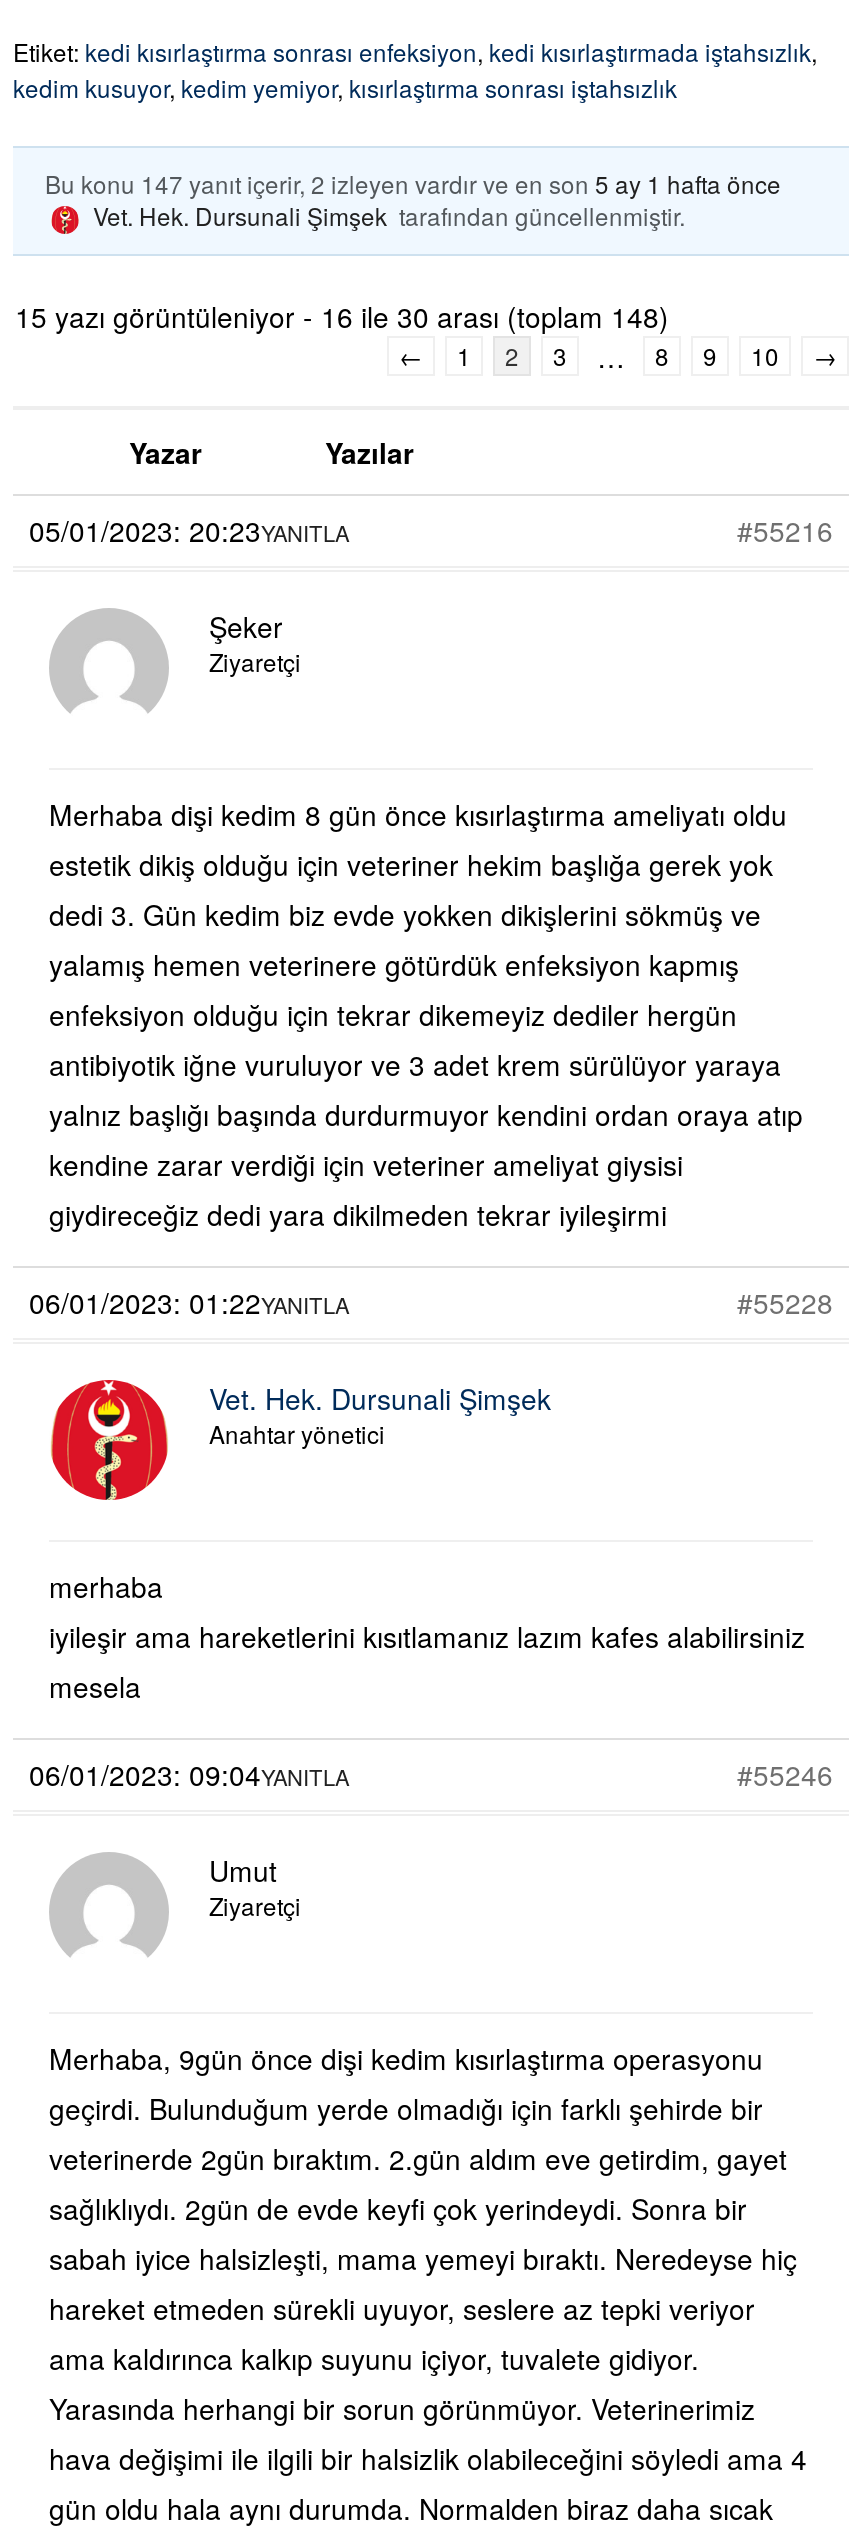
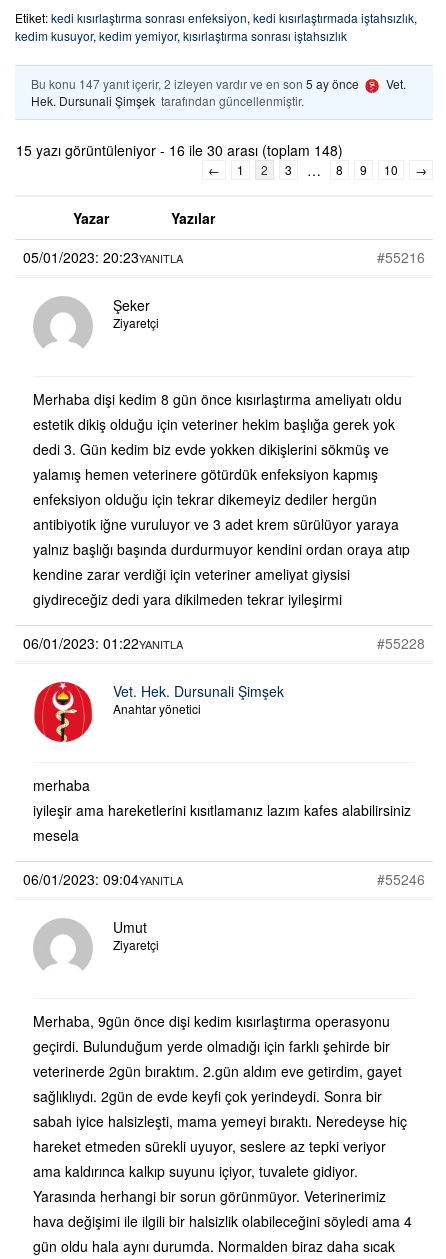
- Bu konu 147 yanıt içerir, 2 izleyen vardır ve en son 5 ay 1 hafta önce
- Vet. Hek. Dursunali Şimşek tarafından güncellenmiştir.
+ Bu konu 147 yanıt içerir, 2 izleyen vardır ve en son 5 ay önce
+ Vet.
+ Hek. Dursunali Şimşek tarafından güncellenmiştir.
